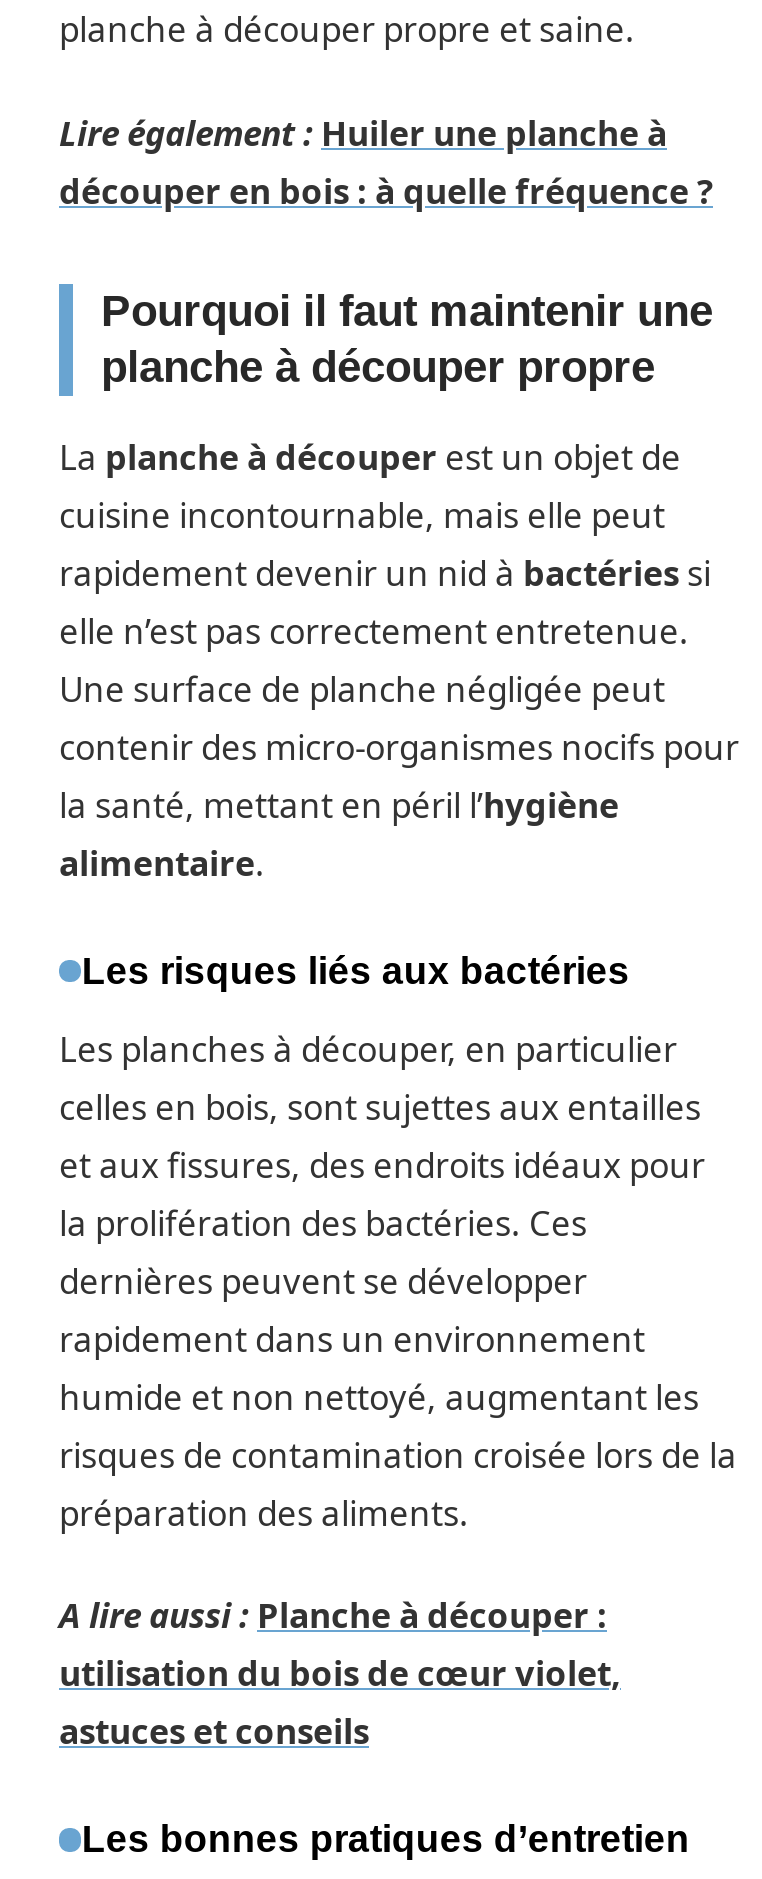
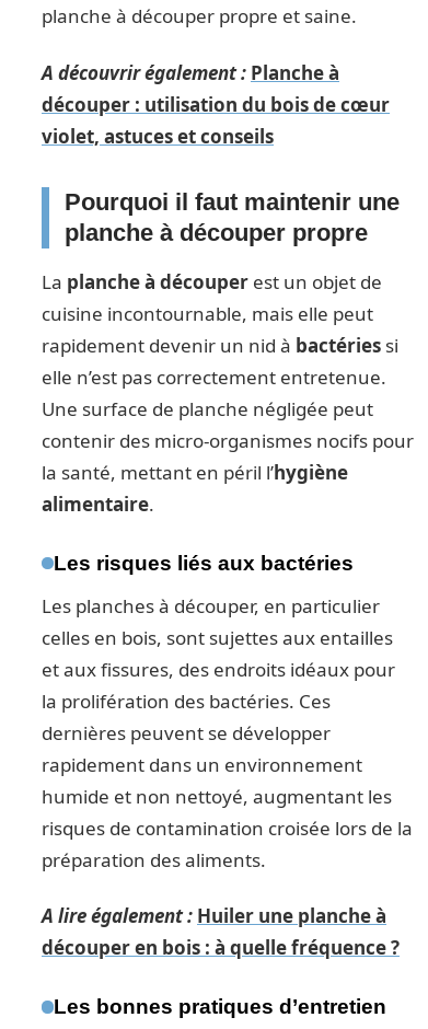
- Lire également : Huiler une planche à
+ A découvrir également : Planche à
+ découper : utilisation du bois de cœur
+ violet, astuces et conseils

moved down: découper en bois : à quelle fréquence ?

moved down: Pourquoi il faut maintenir une | planche à découper propre | La planche à découper est un objet de | ... | risques de contamination croisée lors de la | préparation des aliments.

- A lire aussi : Planche à découper :
- utilisation du bois de cœur violet,
- astuces et conseils
+ A lire également : Huiler une planche à
